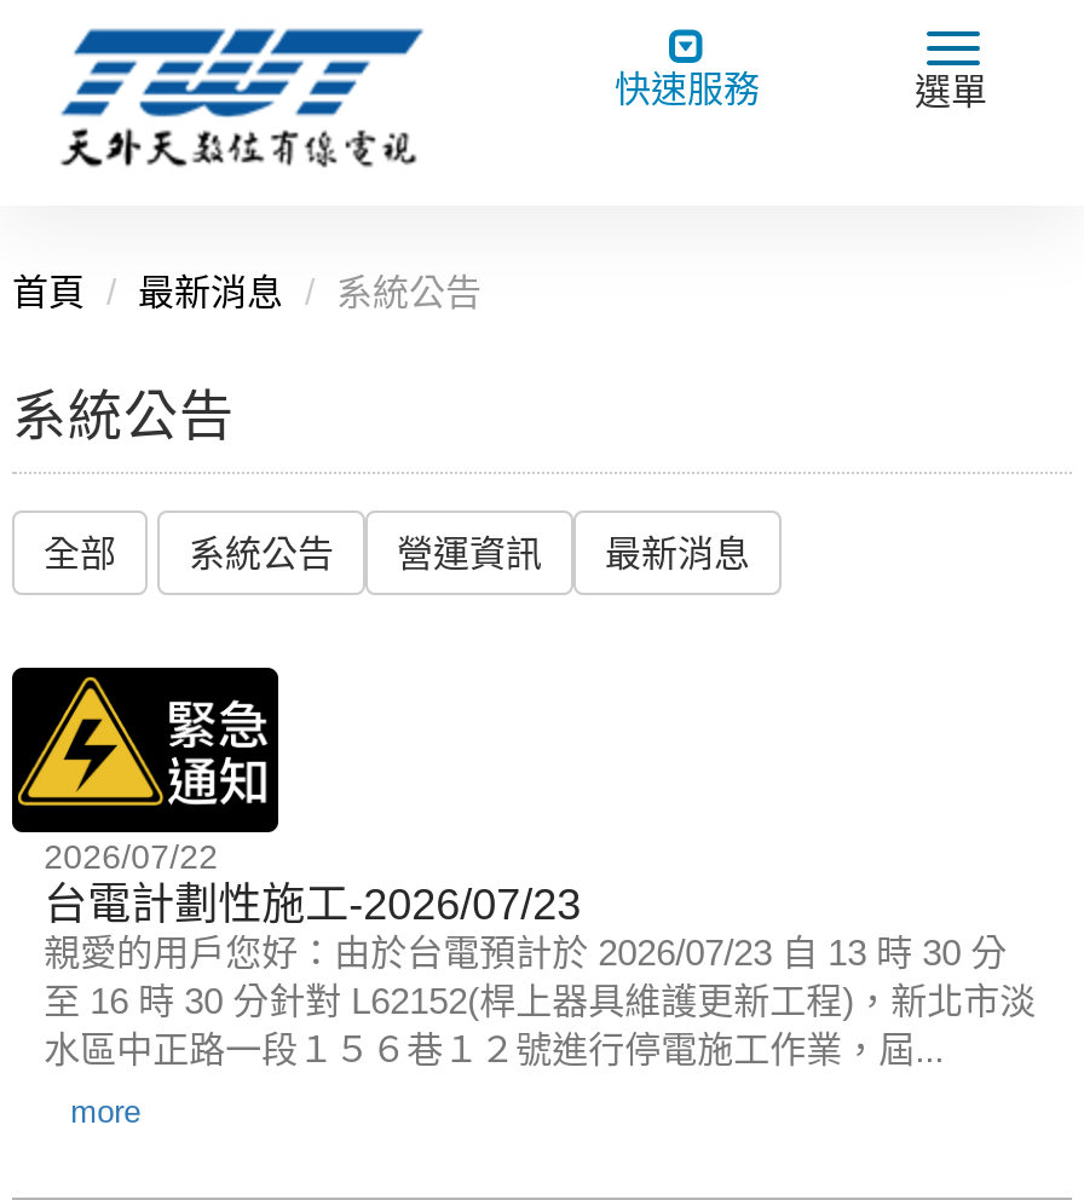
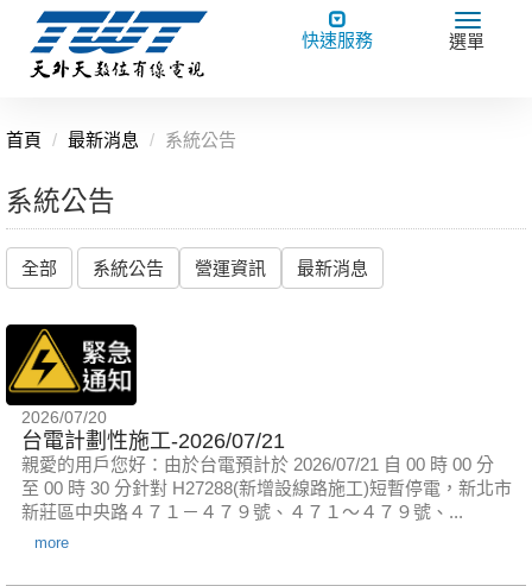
- 2026/07/22
+ 2026/07/20

- 台電計劃性施工-2026/07/23
+ 台電計劃性施工-2026/07/21

- 親愛的用戶您好：由於台電預計於 2026/07/23 自 13 時 30 分
+ 親愛的用戶您好：由於台電預計於 2026/07/21 自 00 時 00 分

- 至 16 時 30 分針對 L62152(桿上器具維護更新工程)，新北市淡
+ 至 00 時 30 分針對 H27288(新增設線路施工)短暫停電，新北市

- 水區中正路一段１５６巷１２號進行停電施工作業，屆...
+ 新莊區中央路４７１－４７９號、４７１～４７９號、...
